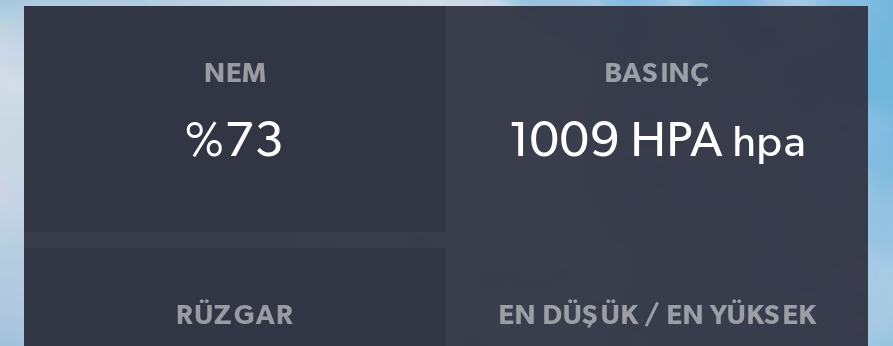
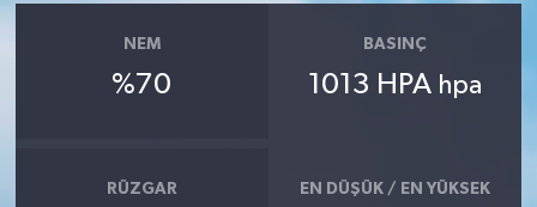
- %73
+ %70

- 1009 HPA hpa
+ 1013 HPA hpa
